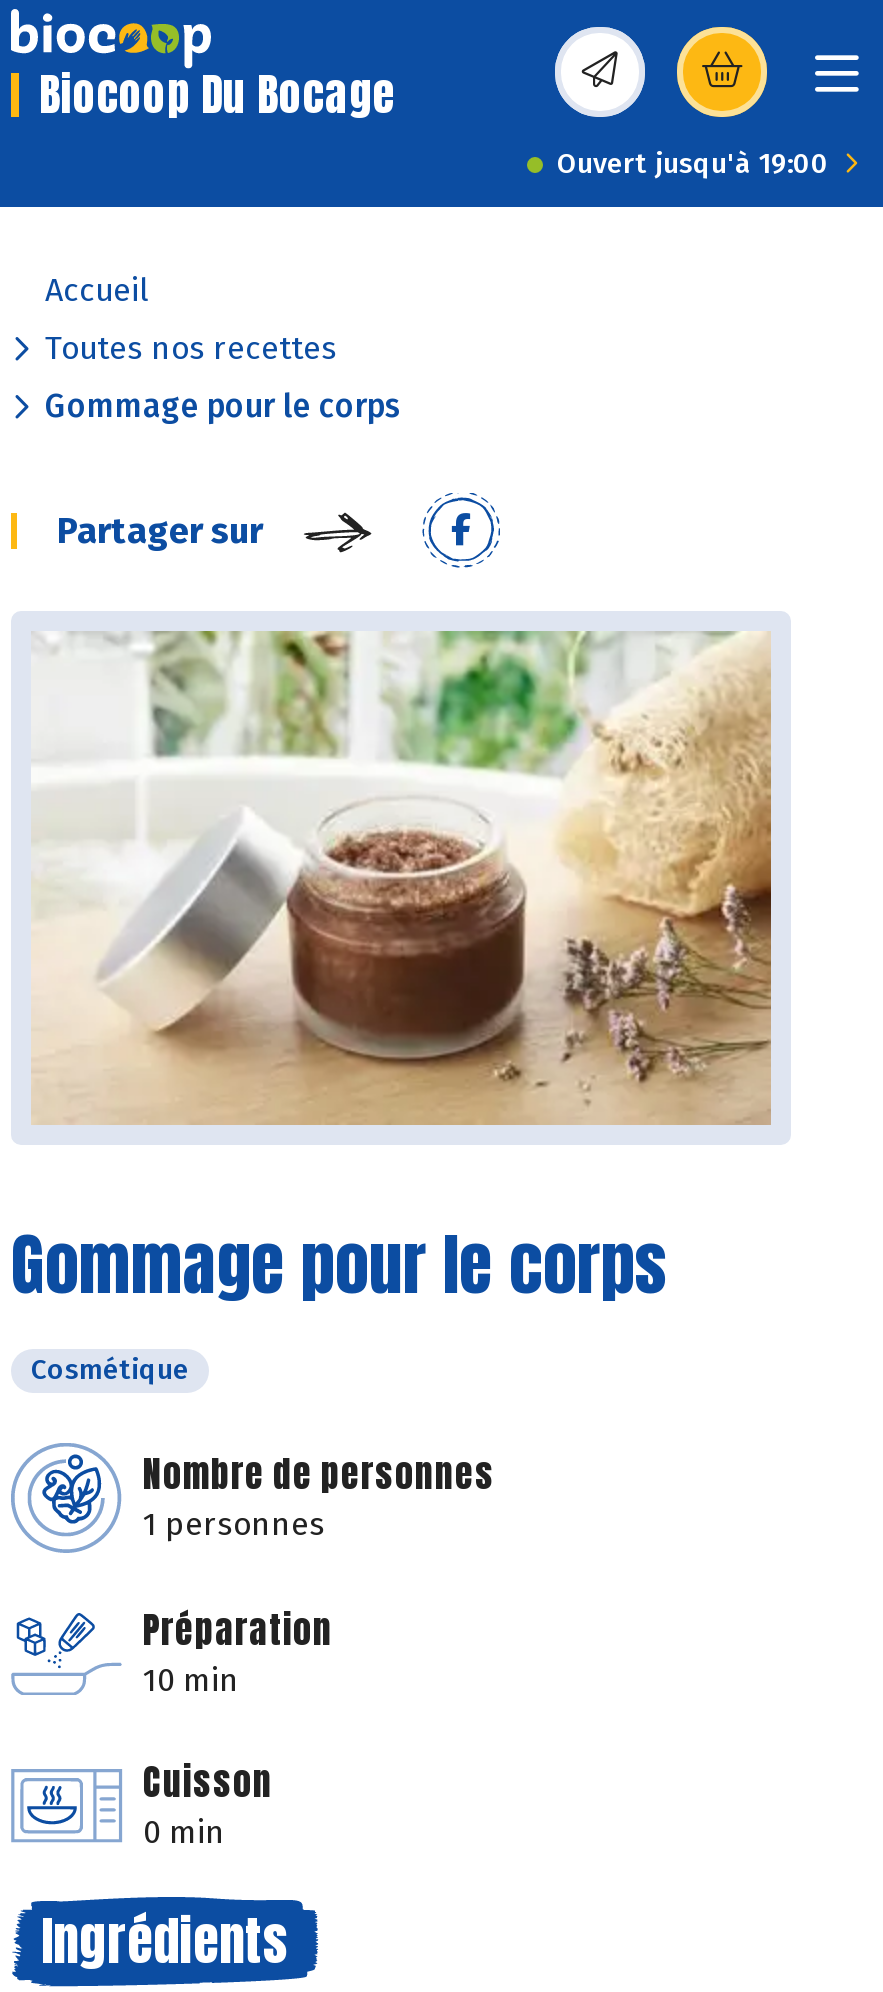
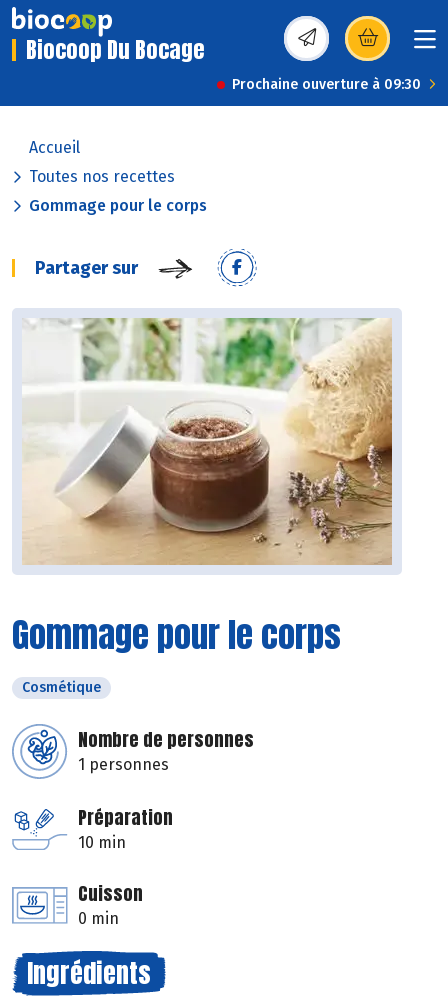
- Ouvert jusqu'à 19:00
+ Prochaine ouverture à 09:30
